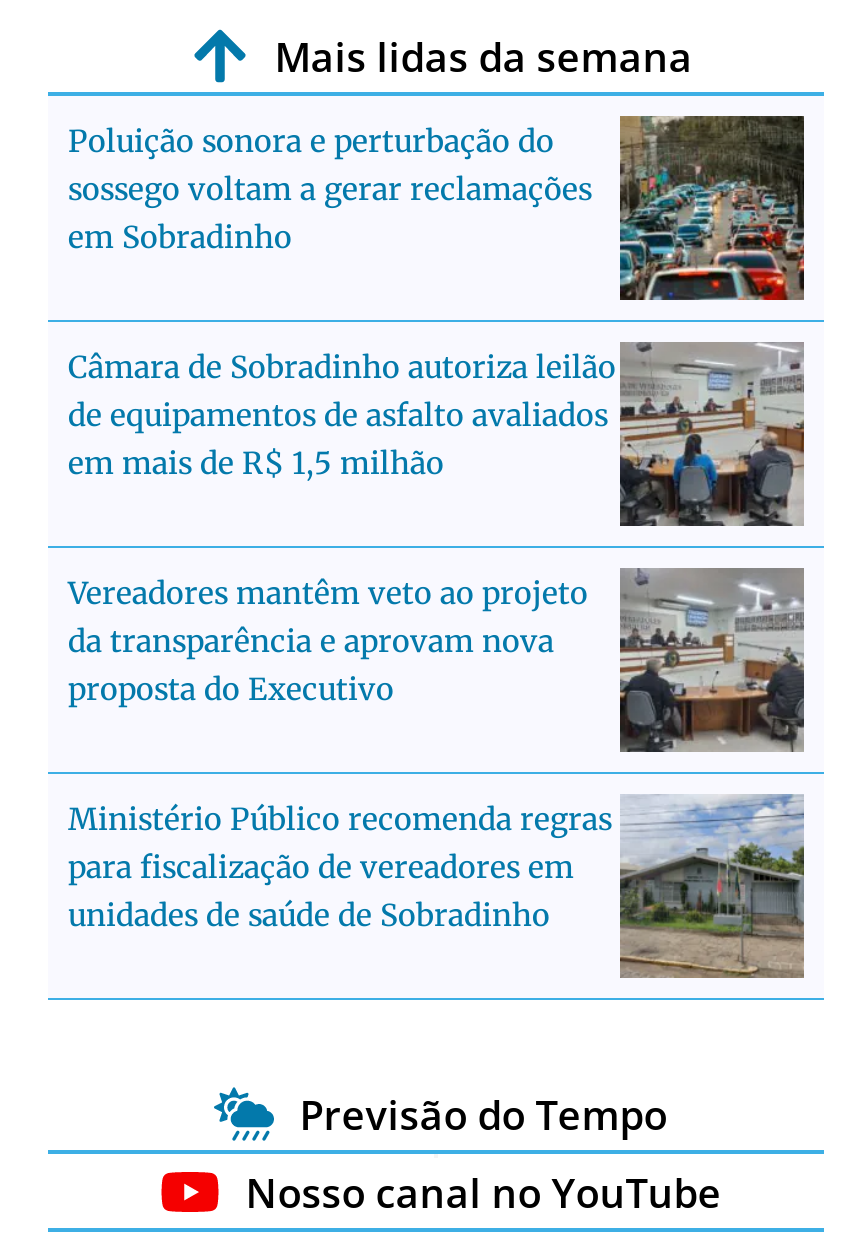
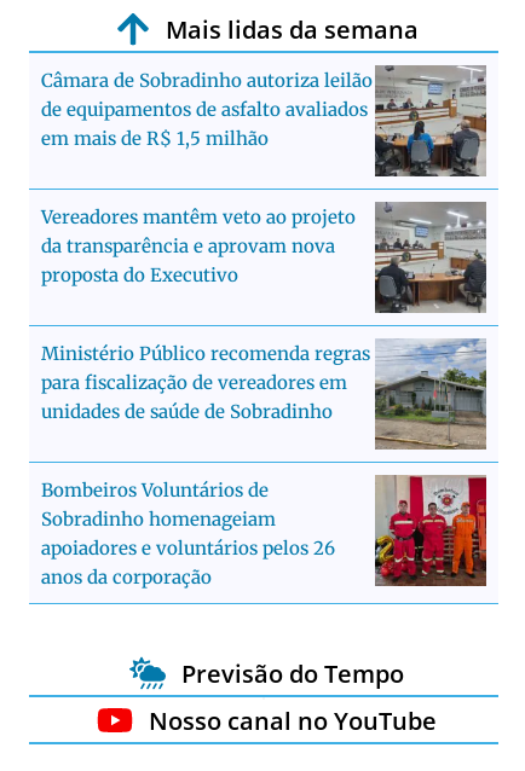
- [image]
- Poluição sonora e perturbação do
- sossego voltam a gerar reclamações
- em Sobradinho

moved up: [image] | Câmara de Sobradinho autoriza leilão | de equipamentos de asfalto avaliados | ... | para fiscalização de vereadores em | unidades de saúde de Sobradinho

+ [image]
+ Bombeiros Voluntários de
+ Sobradinho homenageiam
+ apoiadores e voluntários pelos 26
+ anos da corporação
